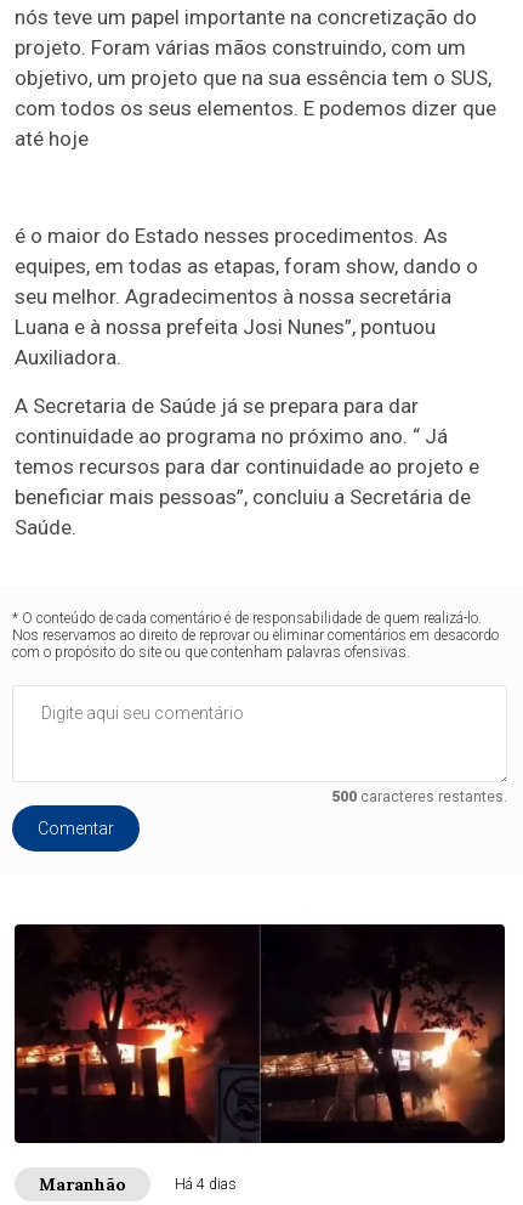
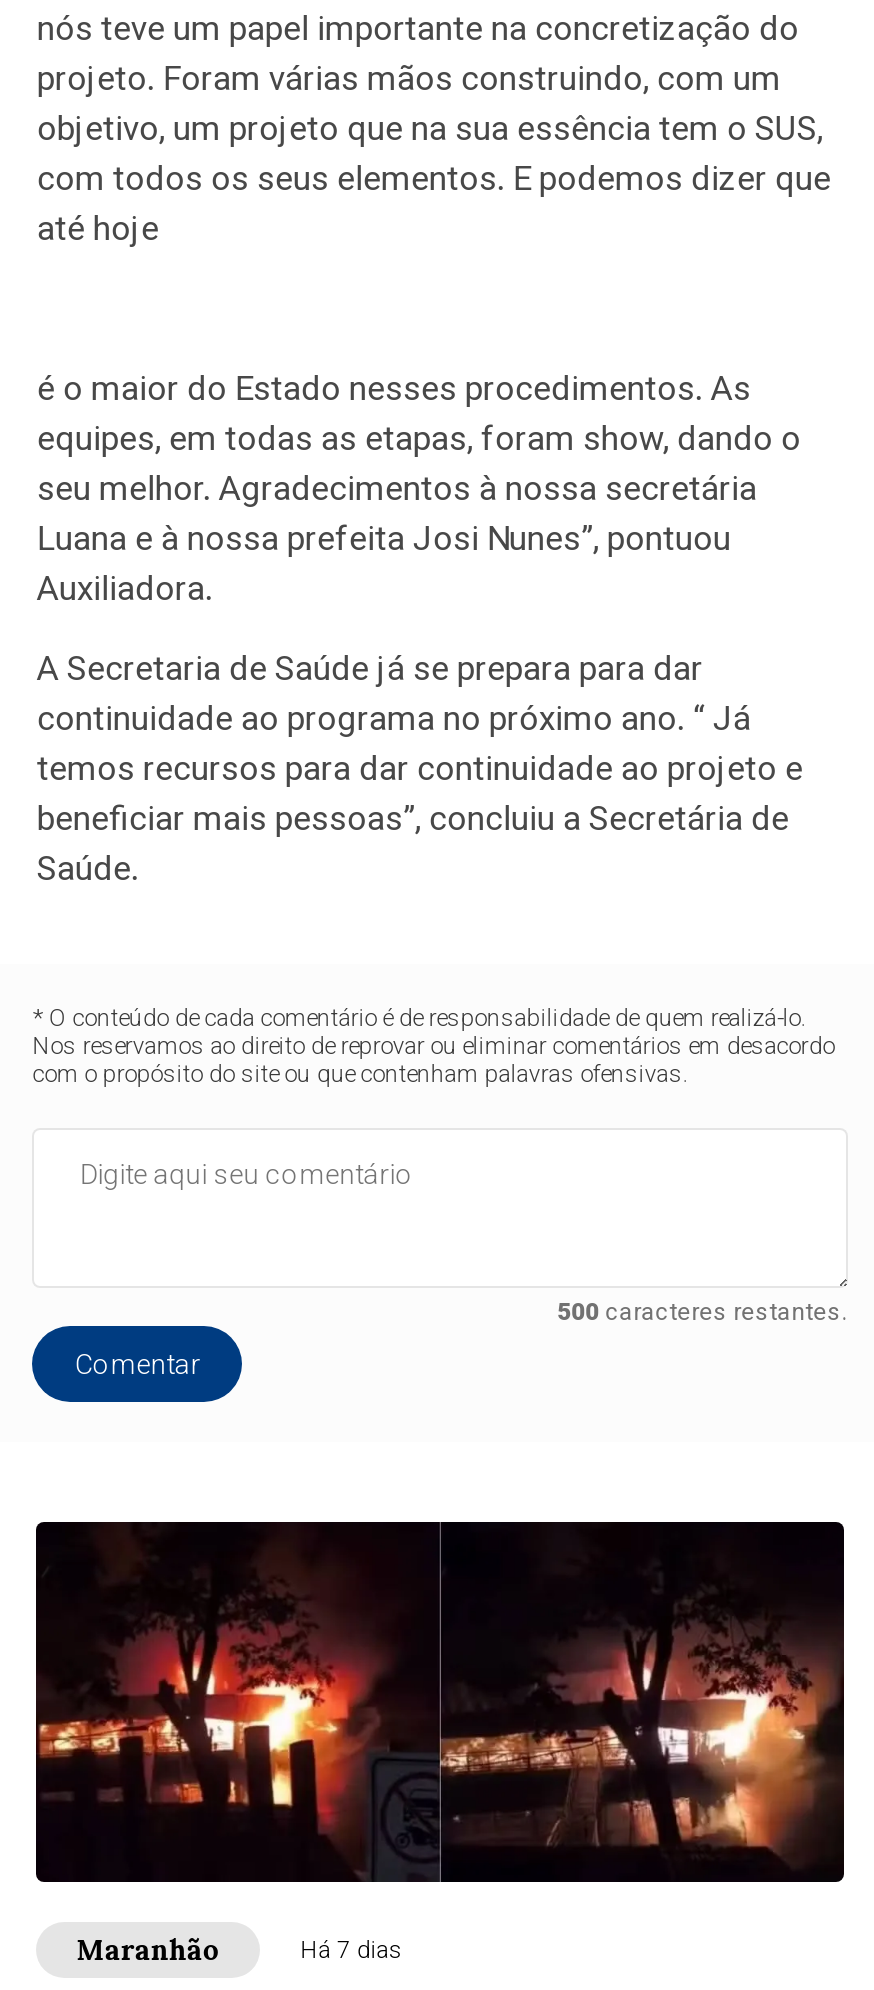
- Há 4 dias
+ Há 7 dias
